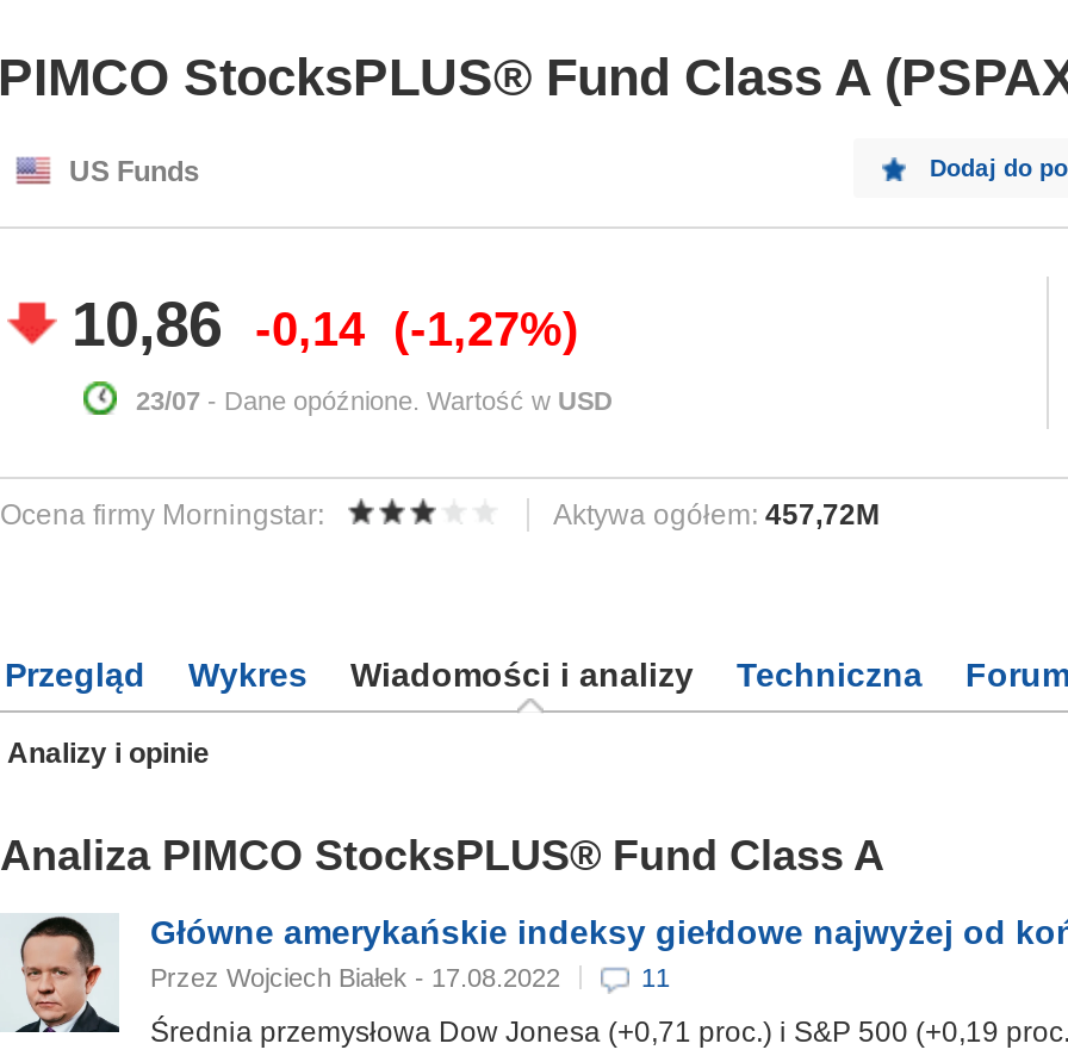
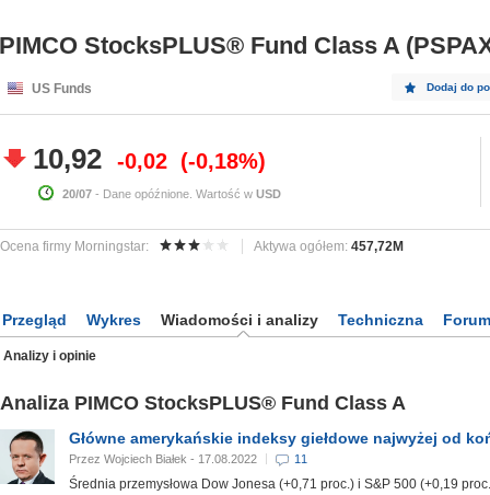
- 10,86
+ 10,92

- -0,14
+ -0,02

- -1,27%
+ -0,18%

- 23/07 - Dane opóźnione. Wartość w USD
+ 20/07 - Dane opóźnione. Wartość w USD
